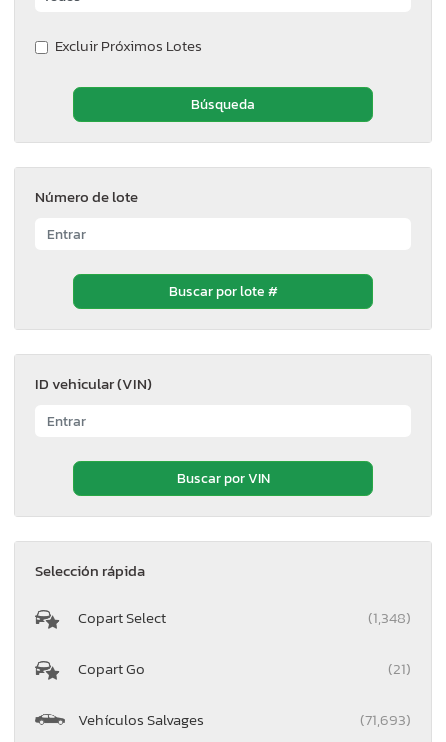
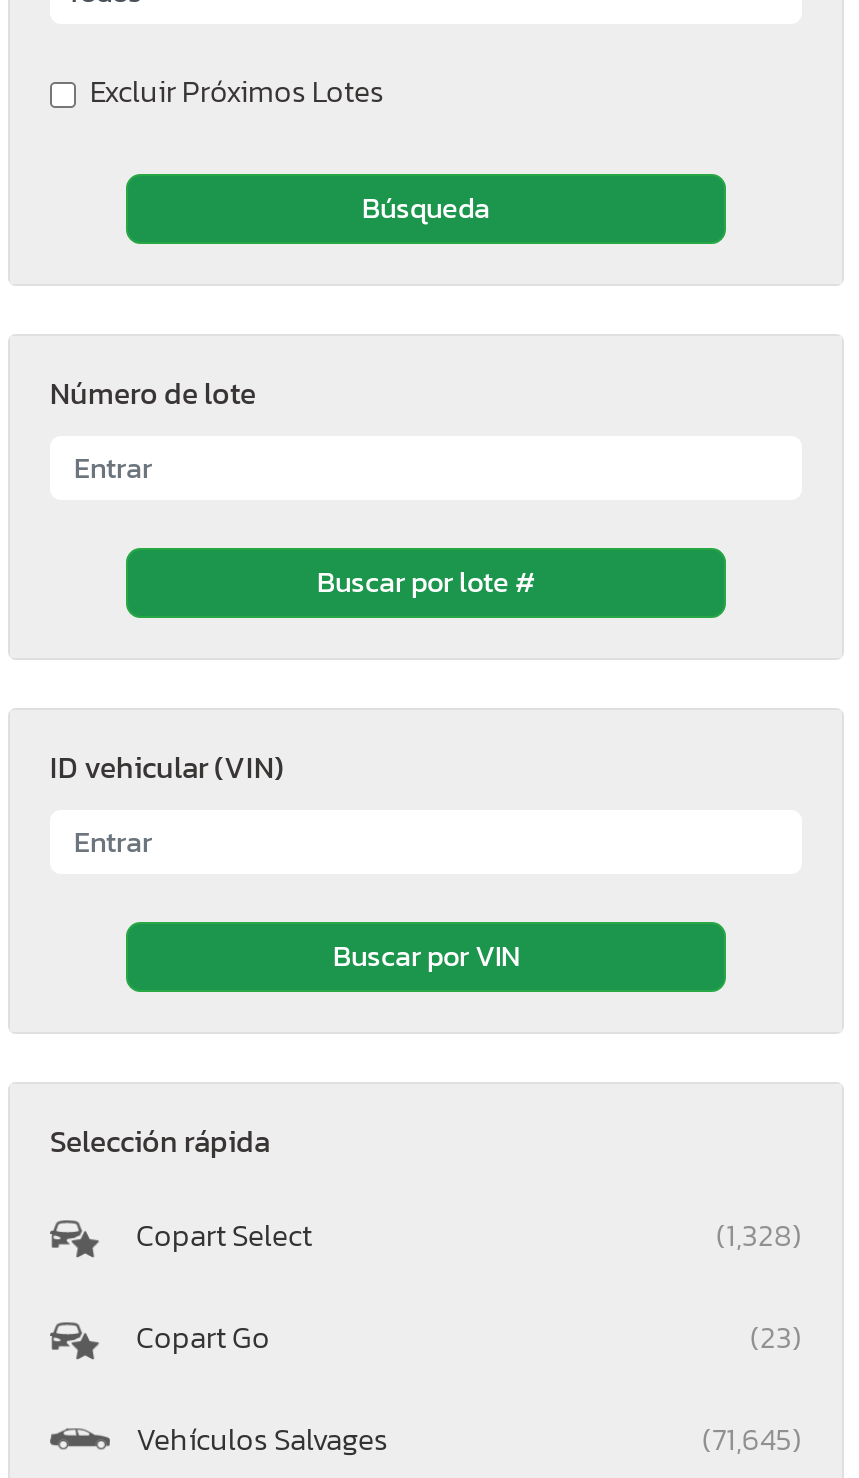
- (1,348)
+ (1,328)

- (21)
+ (23)

- (71,693)
+ (71,645)
